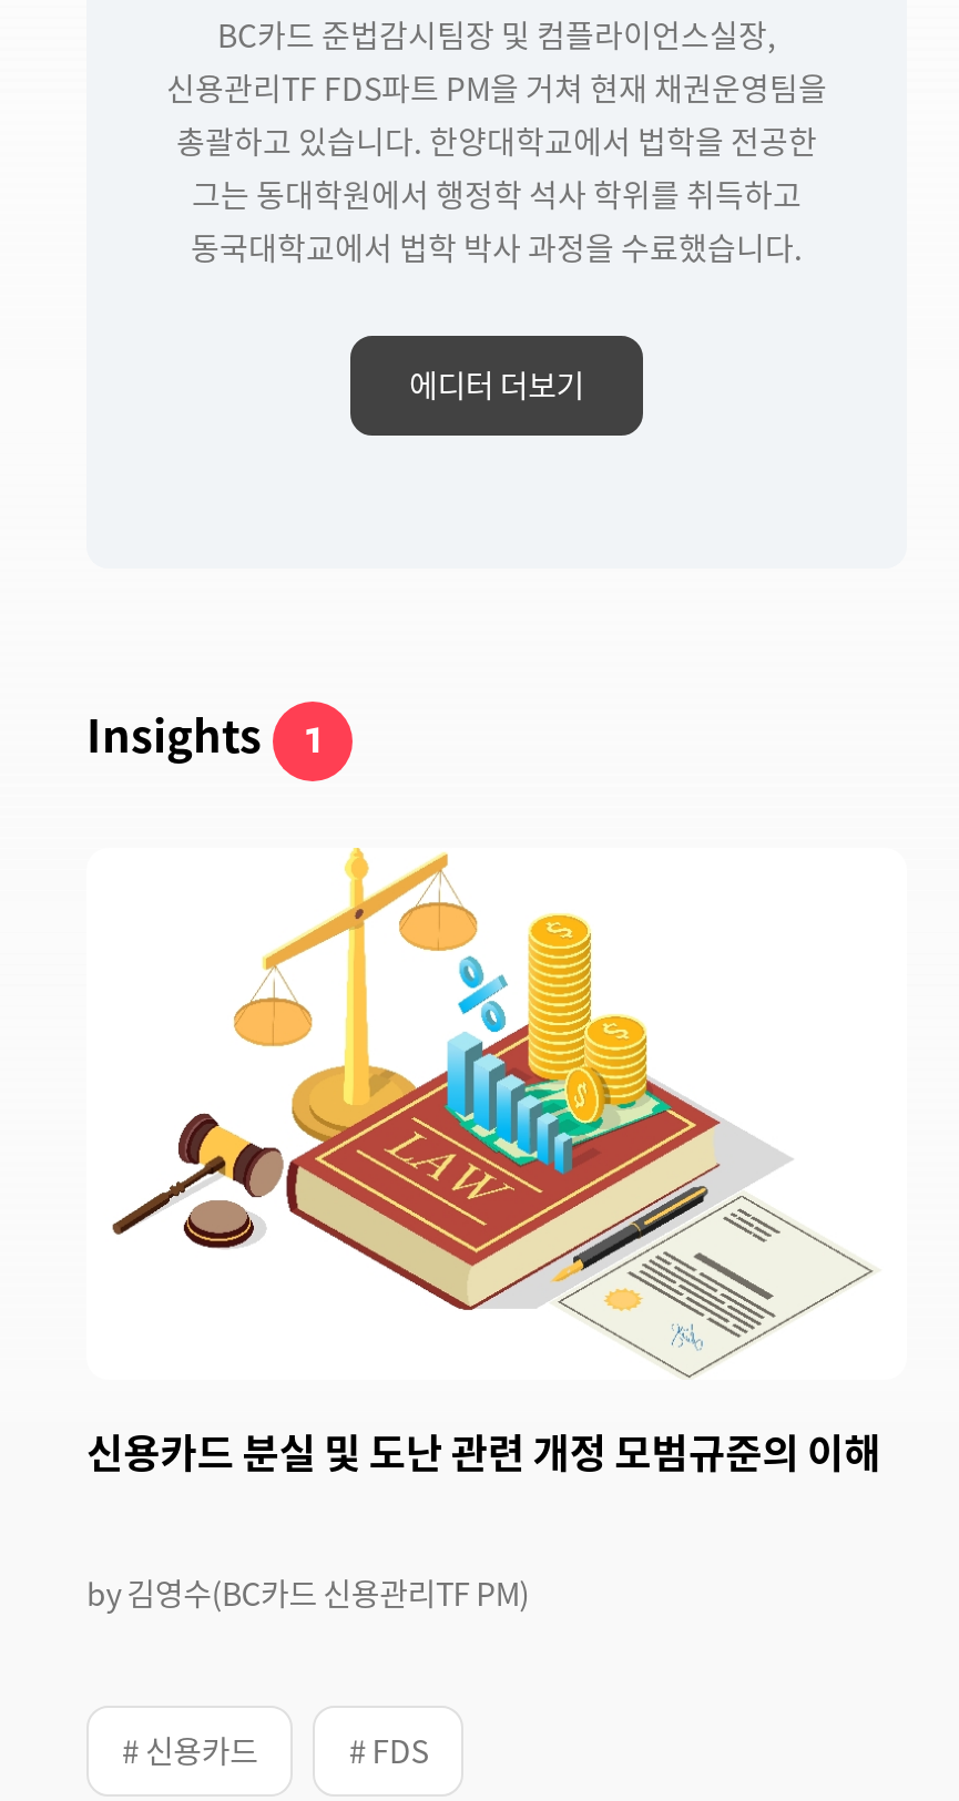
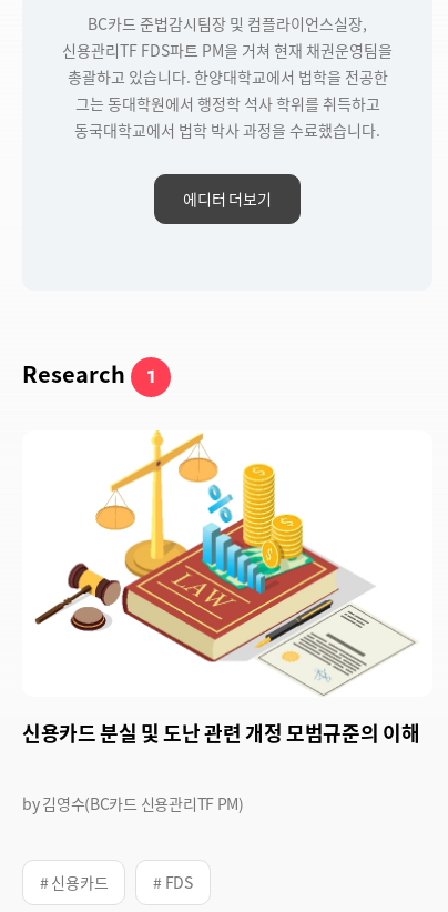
- Insights
+ Research
